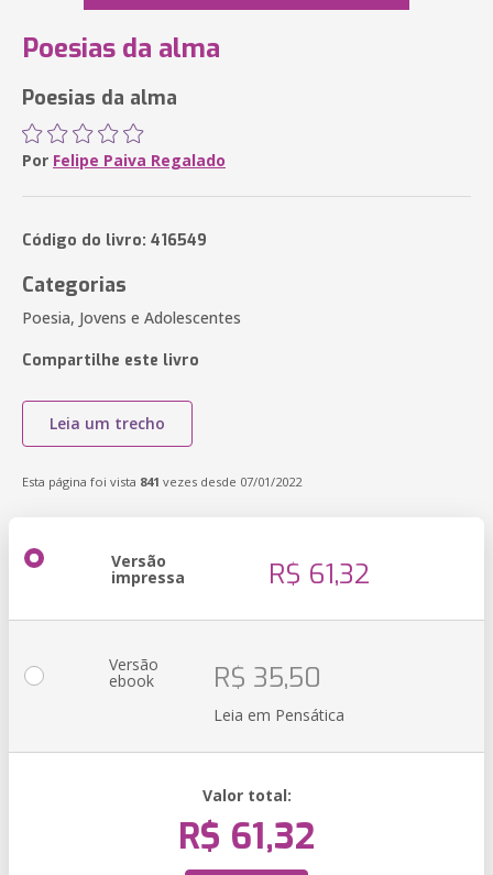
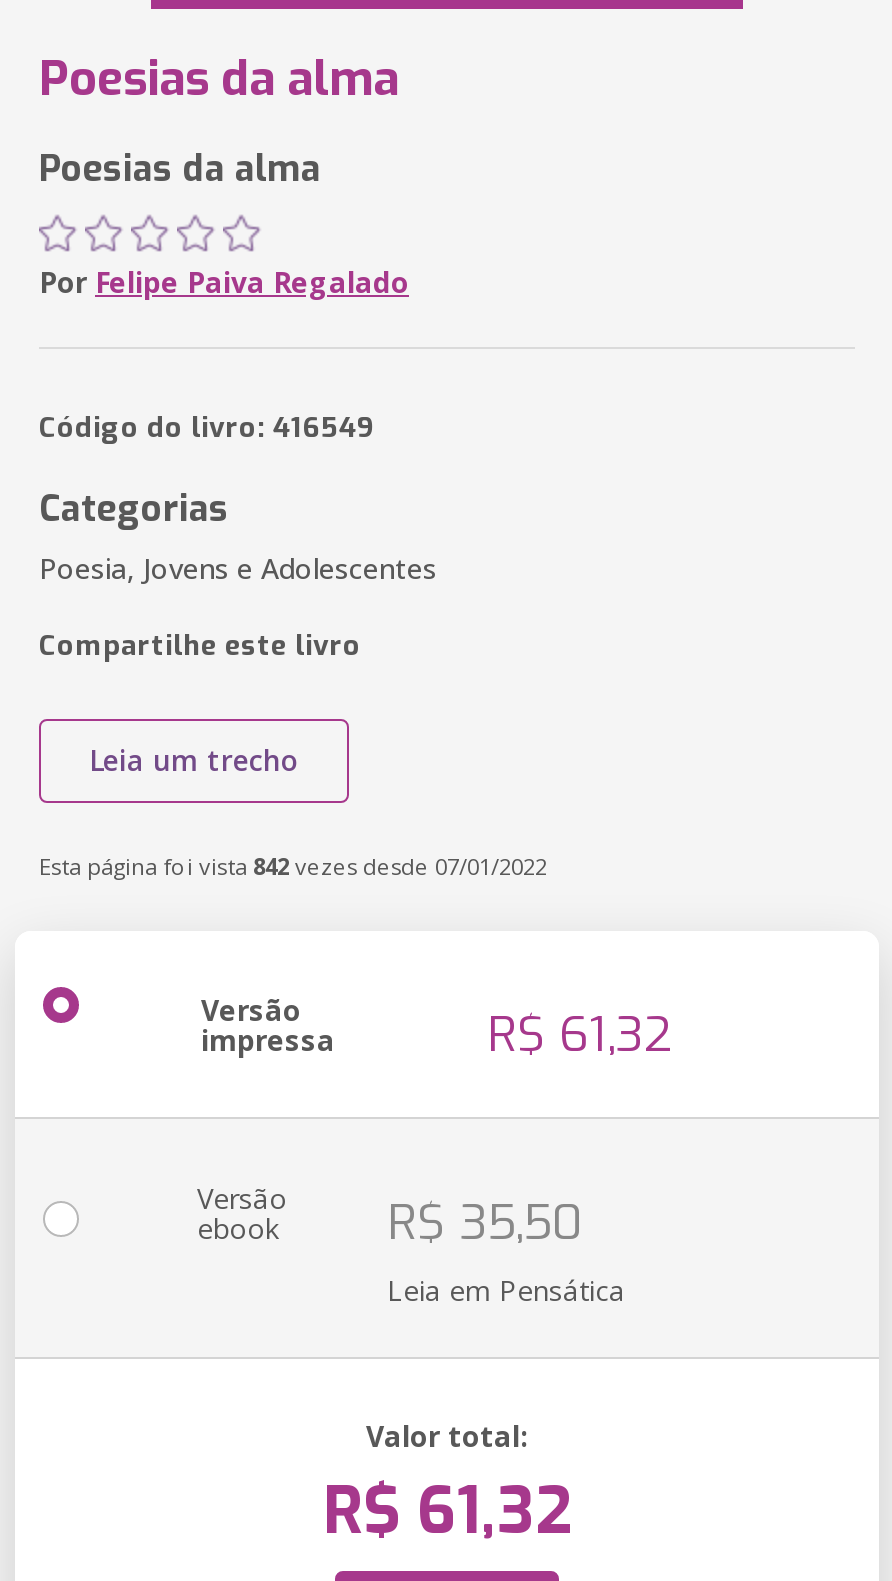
- Esta página foi vista 841 vezes desde 07/01/2022
+ Esta página foi vista 842 vezes desde 07/01/2022
